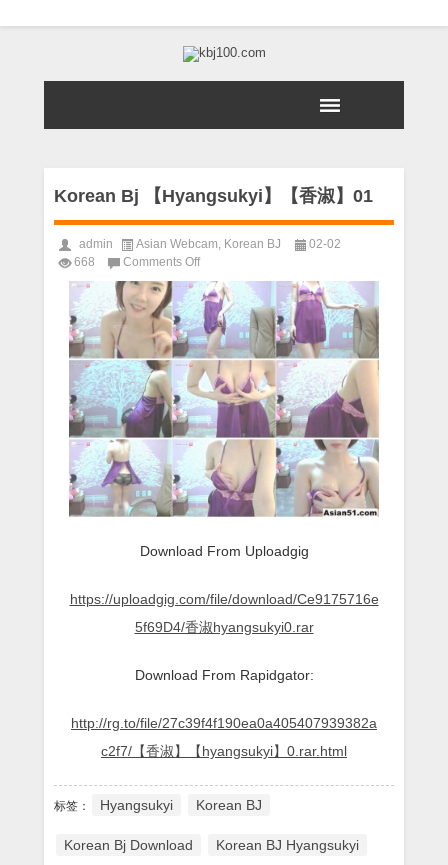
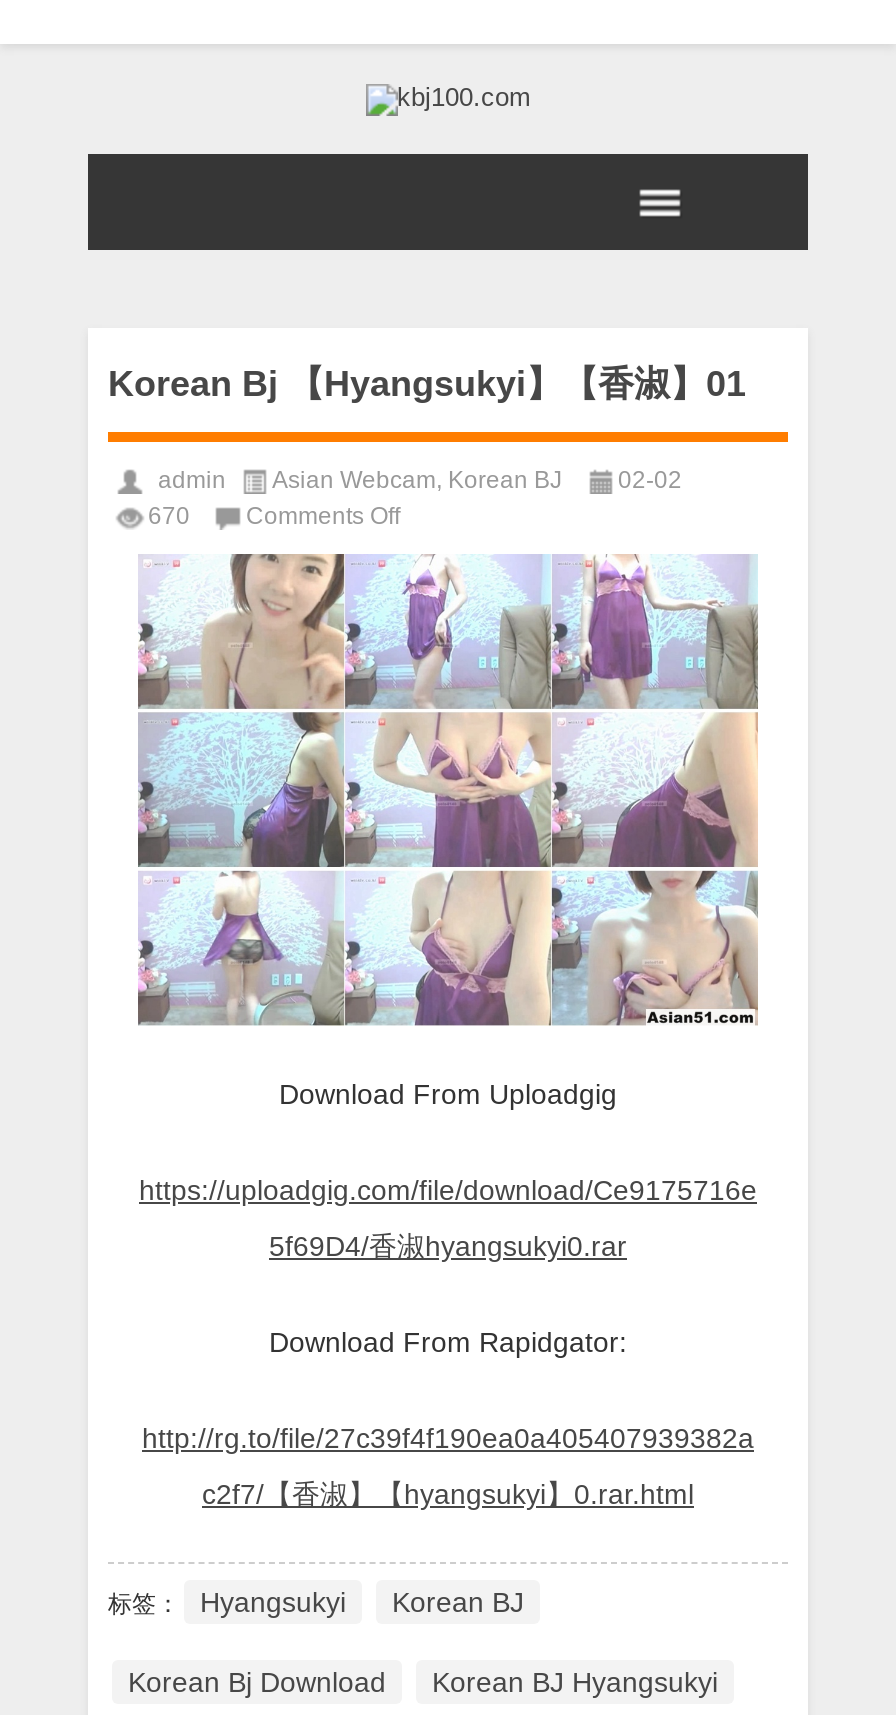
- 668
+ 670
